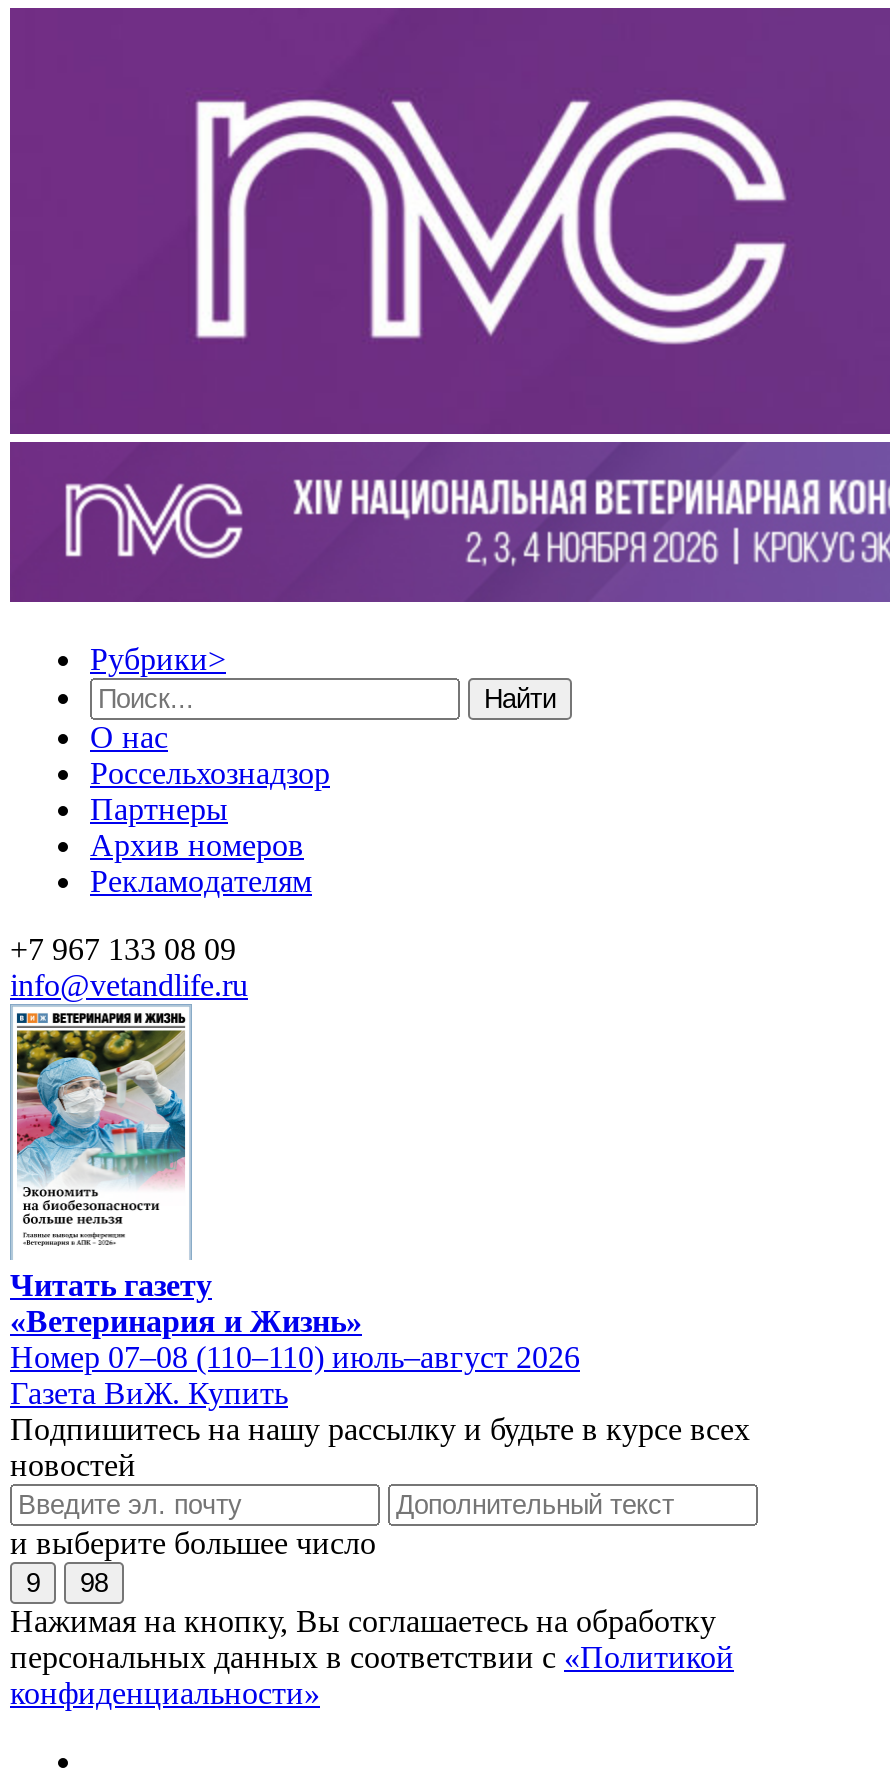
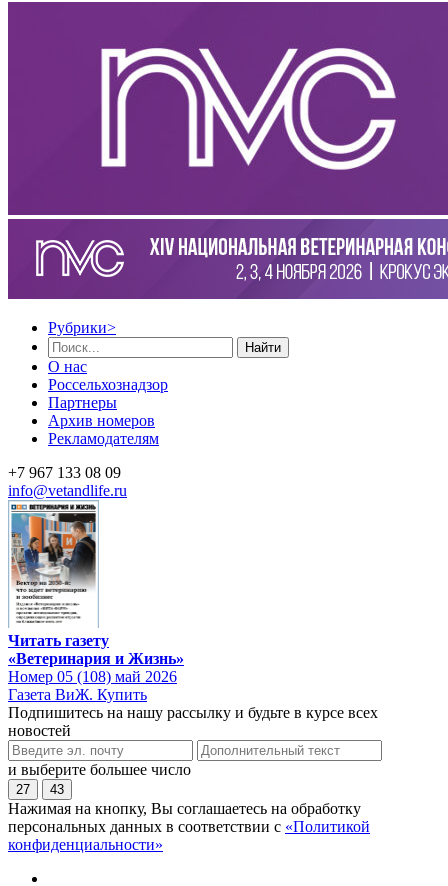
- [image]
+ [image]

- Номер 07–08 (110–110) июль–август 2026
+ Номер 05 (108) май 2026

- 9
+ 27

- 98
+ 43
